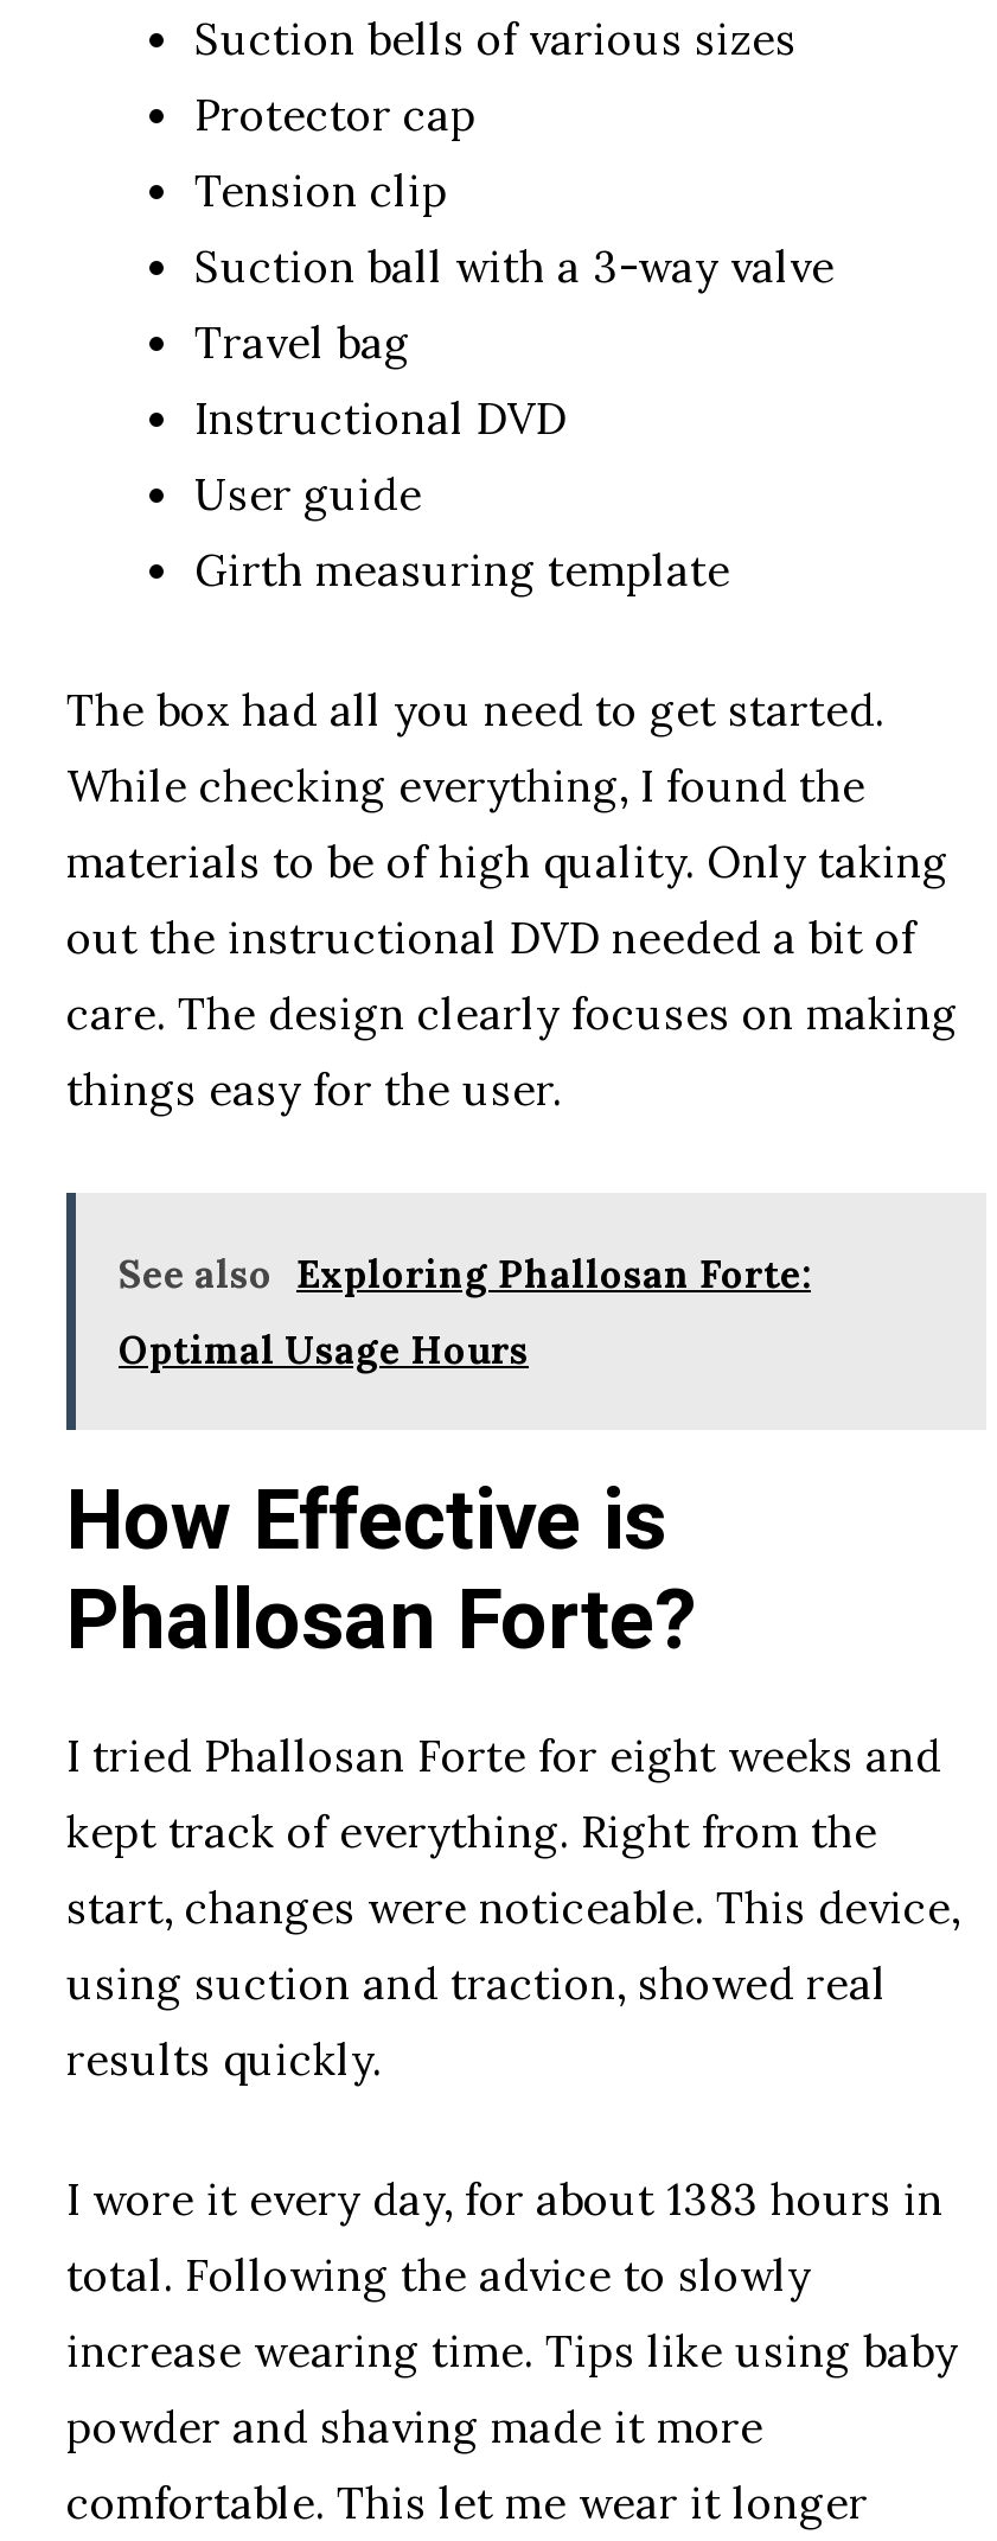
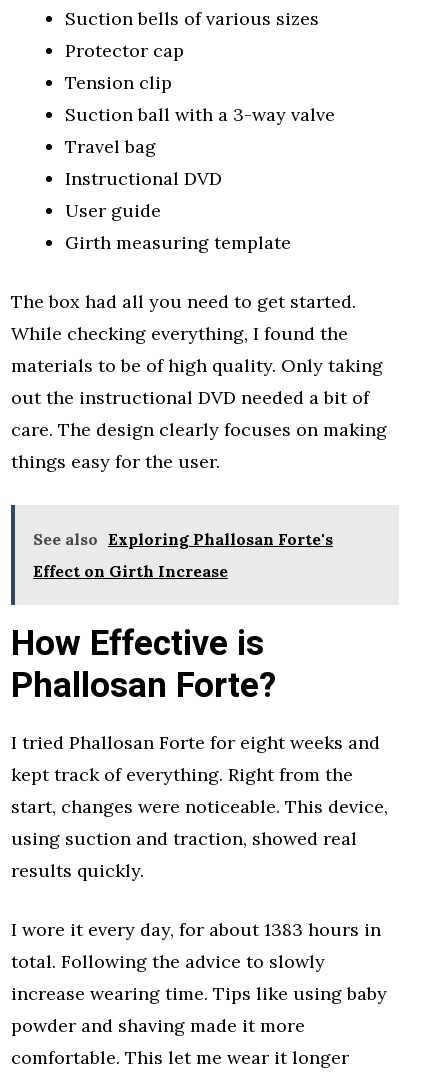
- See also Exploring Phallosan Forte:
+ See also Exploring Phallosan Forte's

- Optimal Usage Hours
+ Effect on Girth Increase
